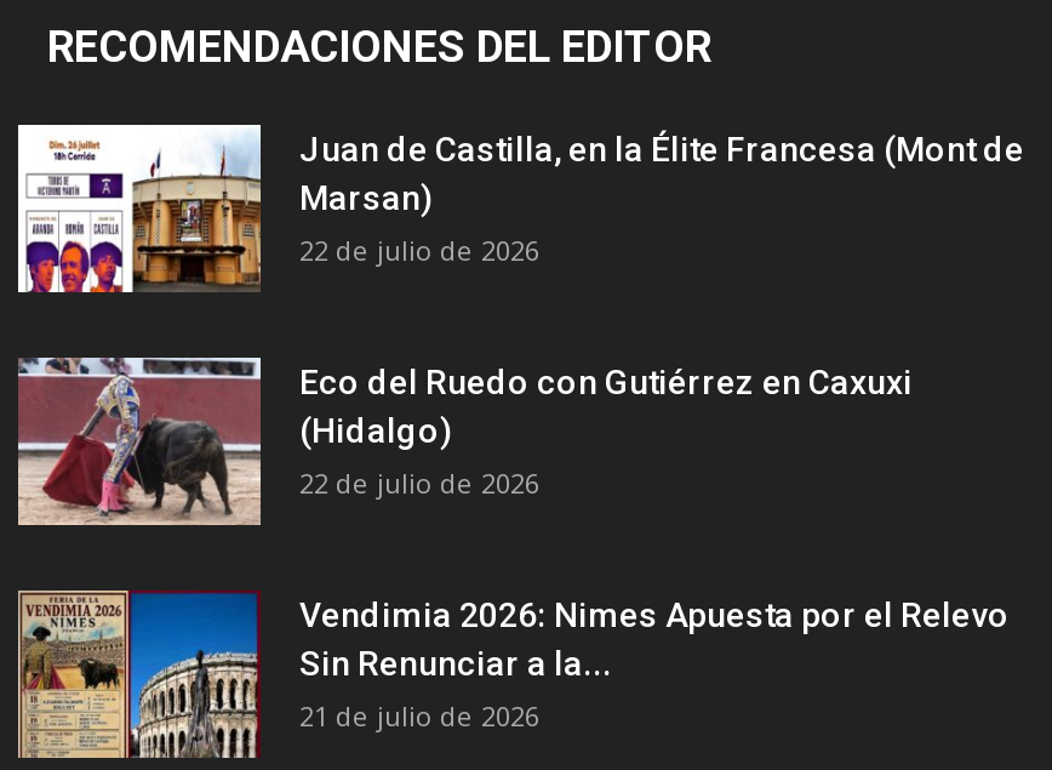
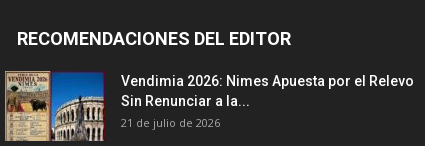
- [image]
- Juan de Castilla, en la Élite Francesa (Mont de
- Marsan)
- 22 de julio de 2026
- Eco del Ruedo con Gutiérrez en Caxuxi
- (Hidalgo)
- 22 de julio de 2026

- [image]
